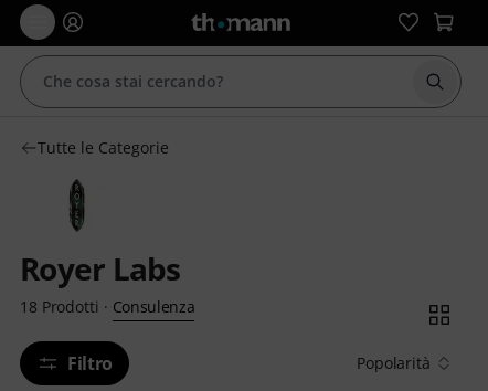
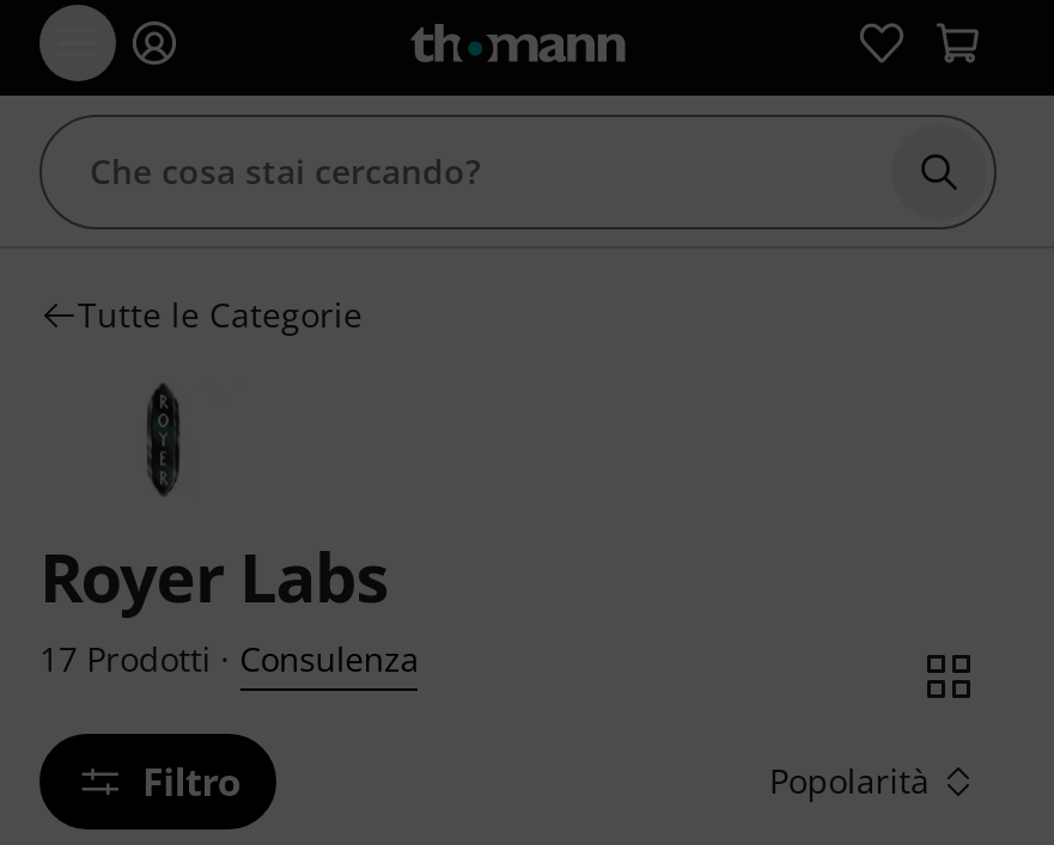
- 18 Prodotti · Consulenza
+ 17 Prodotti · Consulenza
